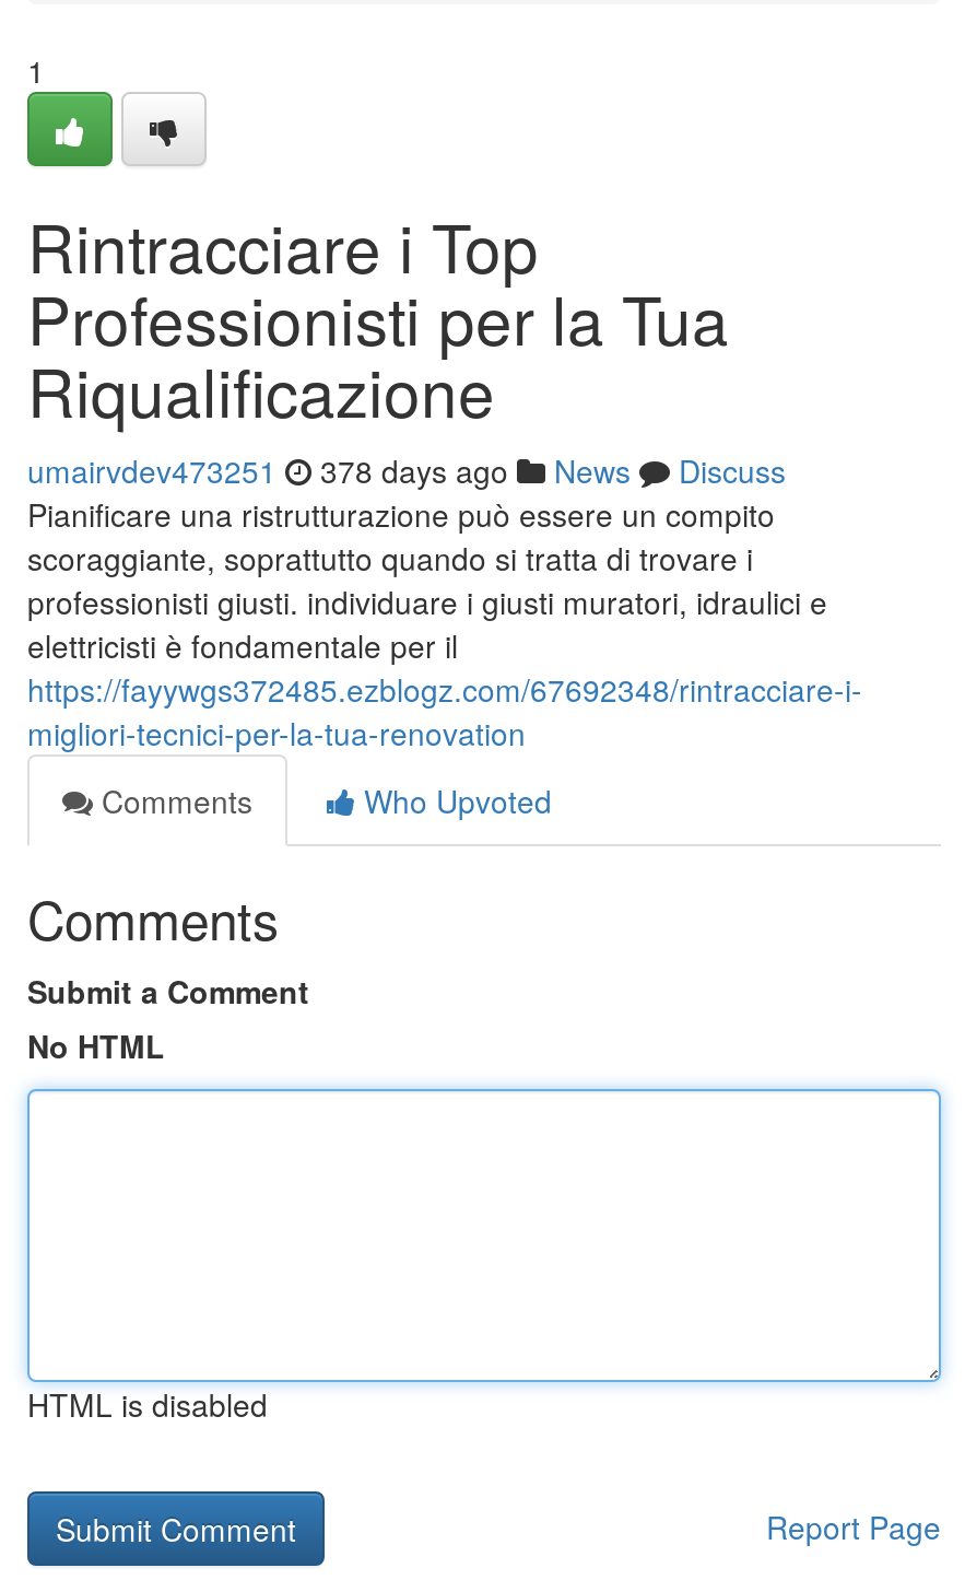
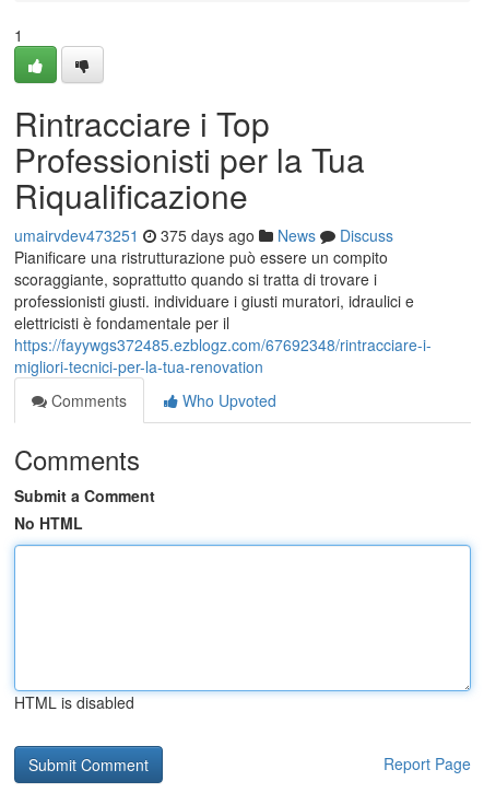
- umairvdev473251 378 days ago News Discuss
+ umairvdev473251 375 days ago News Discuss
